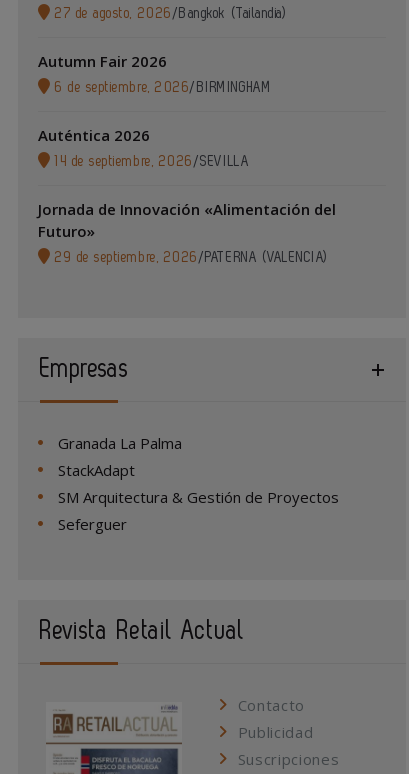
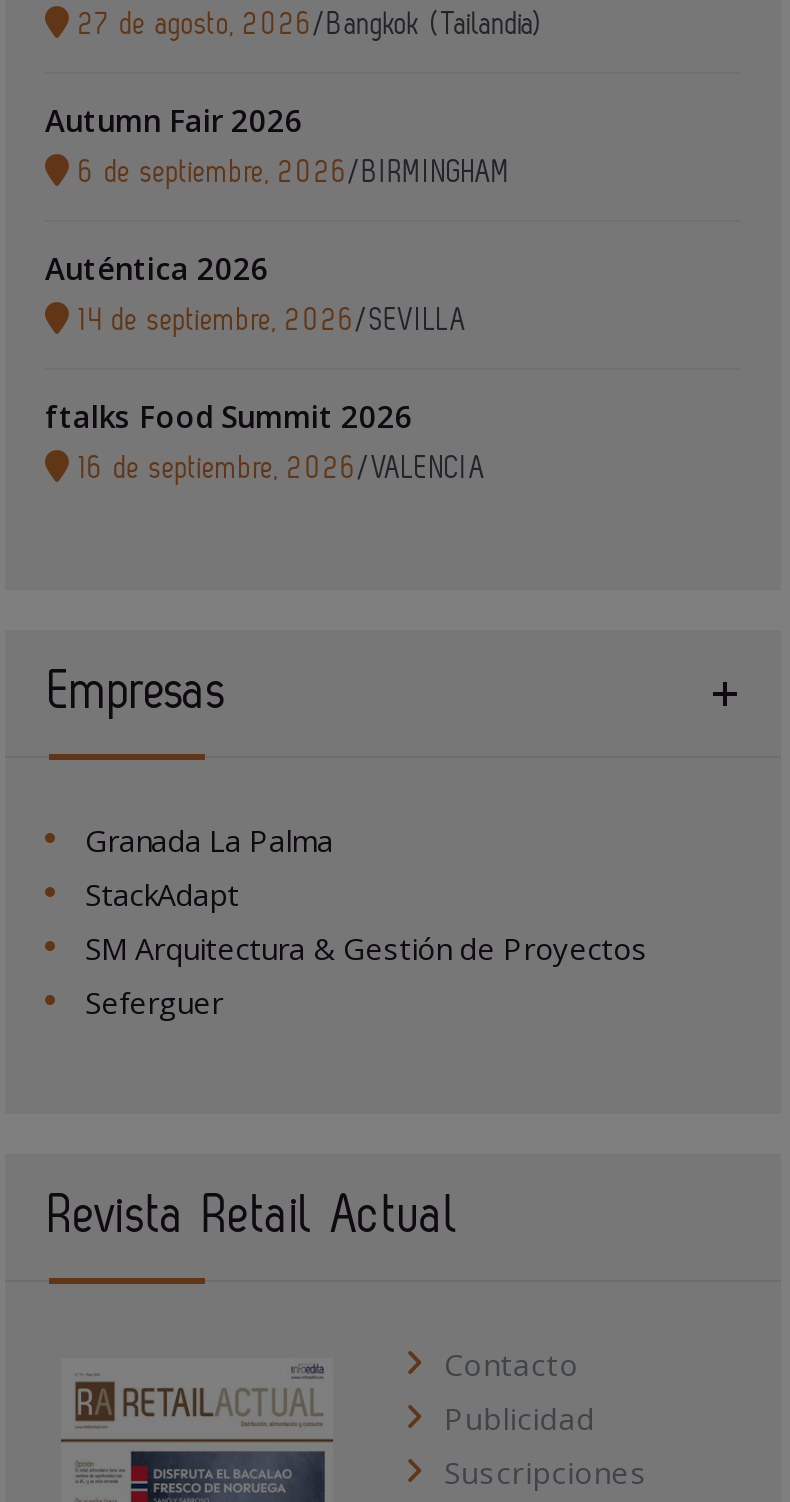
- Jornada de Innovación «Alimentación del
- Futuro»
- 29 de septiembre, 2026 /PATERNA (VALENCIA)
+ ftalks Food Summit 2026
+ 16 de septiembre, 2026/VALENCIA
